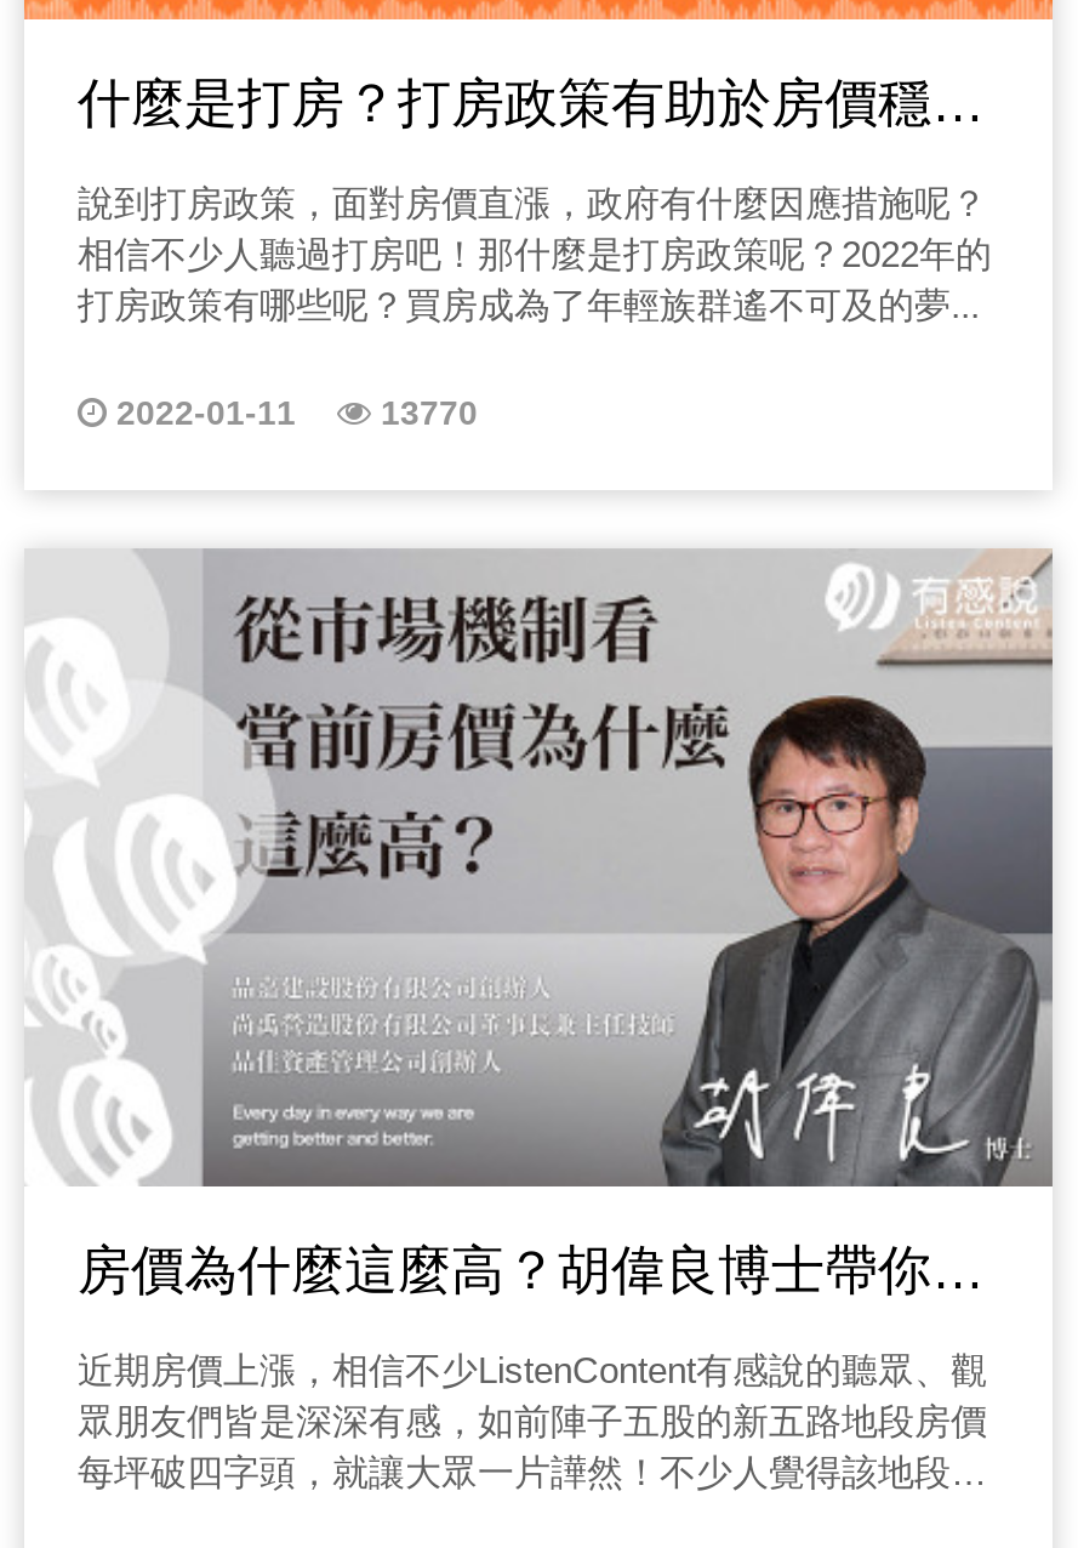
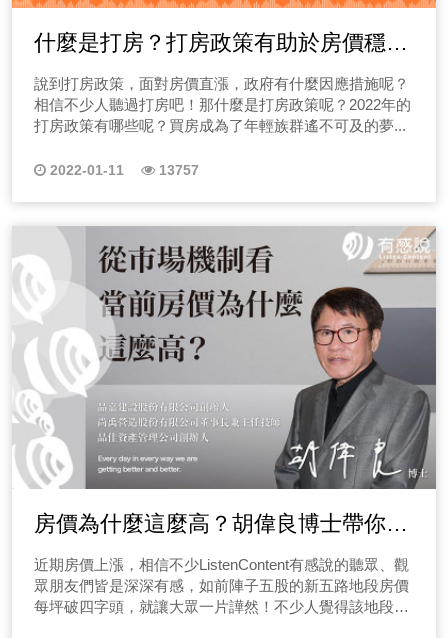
- 2022-01-11 13770
+ 2022-01-11 13757
